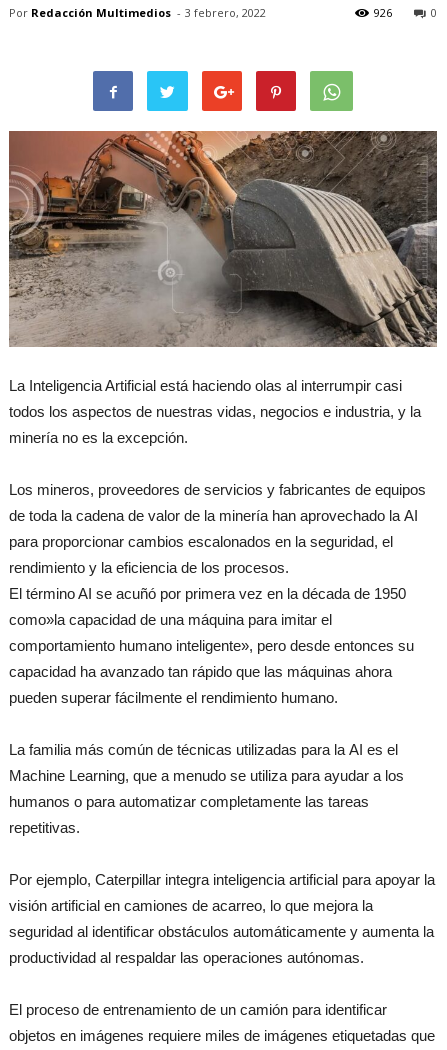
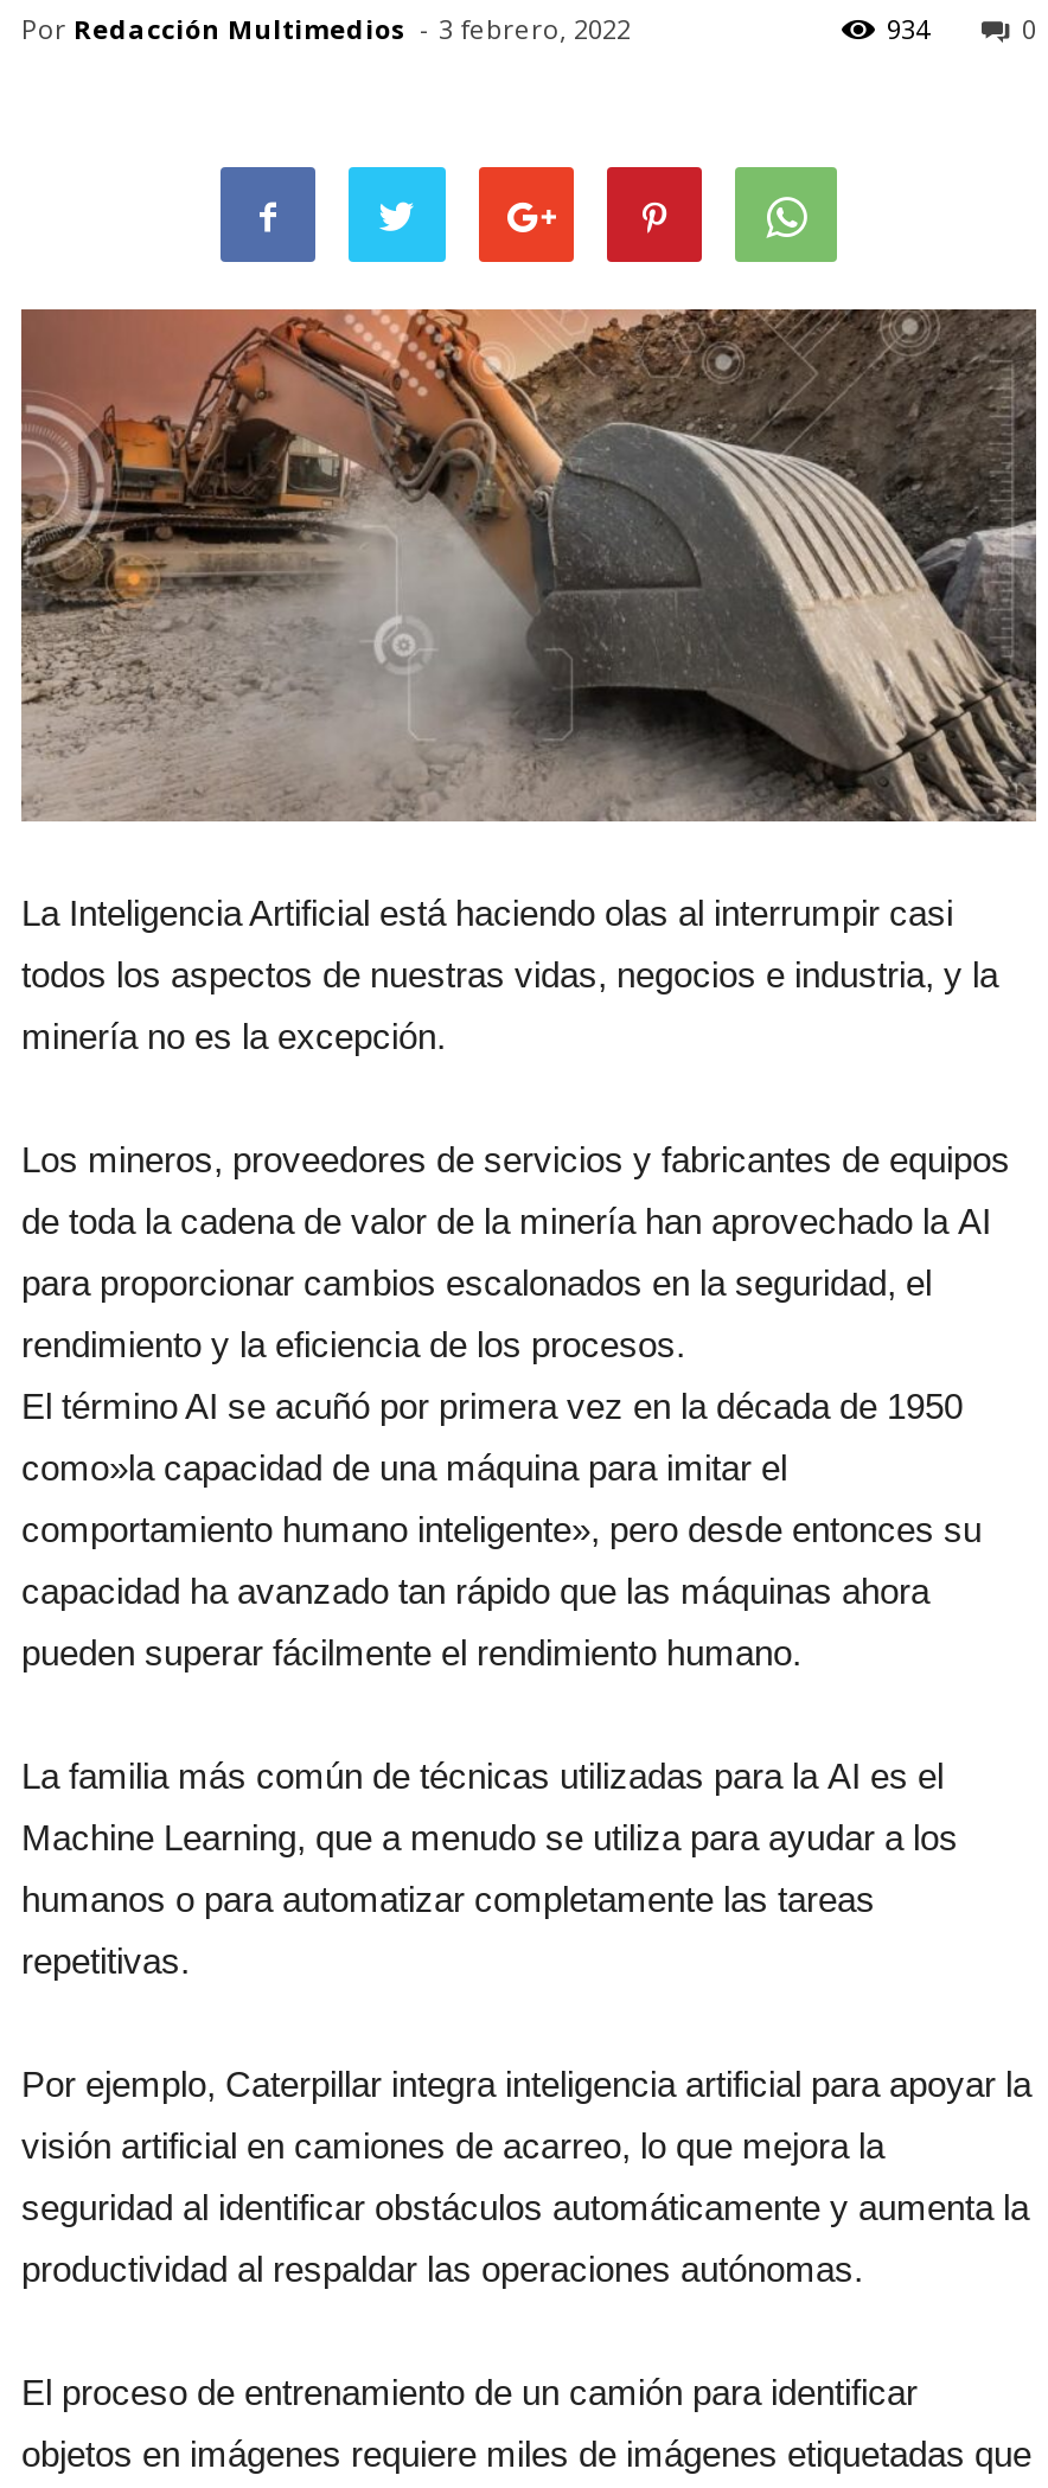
- 926
+ 934
